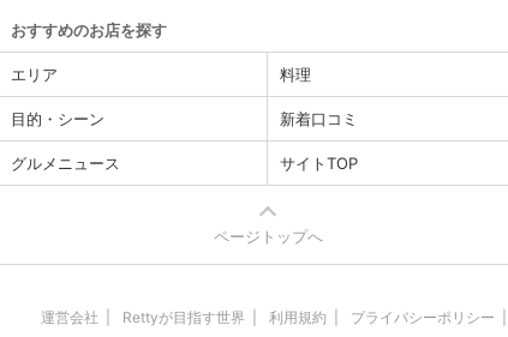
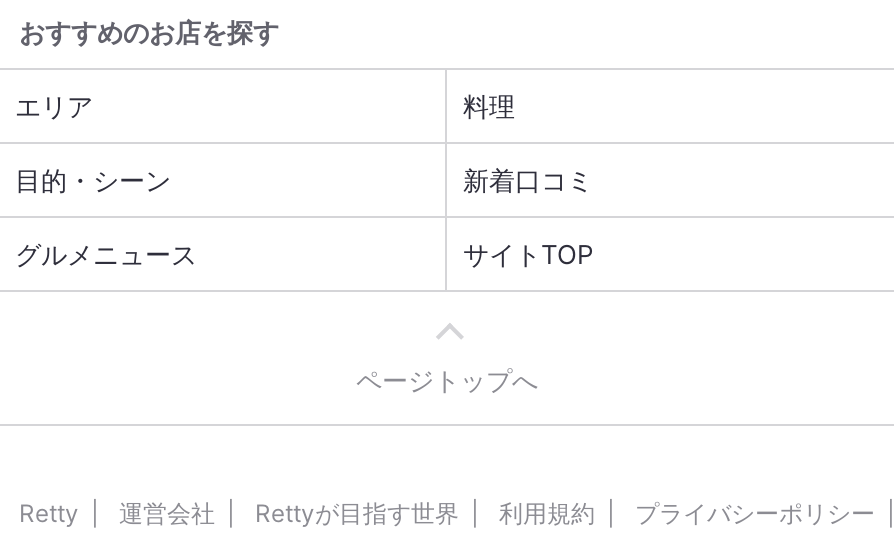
+ Retty
